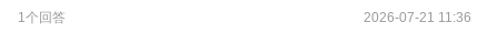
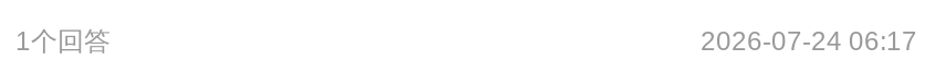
- 2026-07-21 11:36
+ 2026-07-24 06:17
